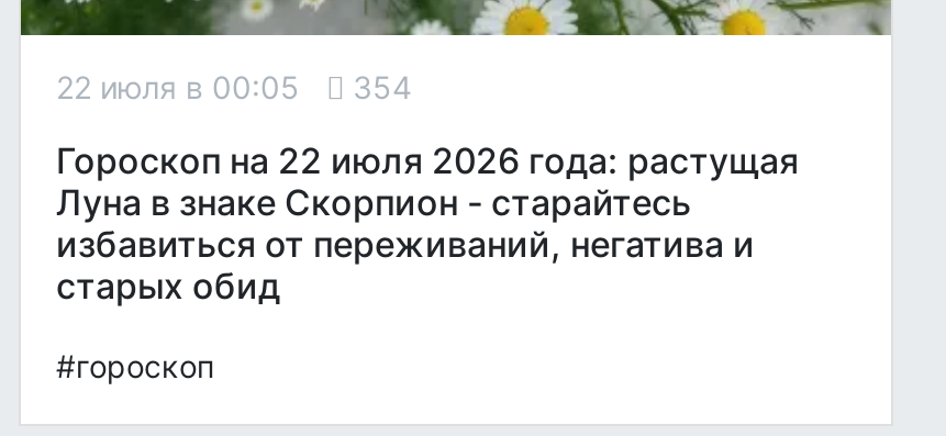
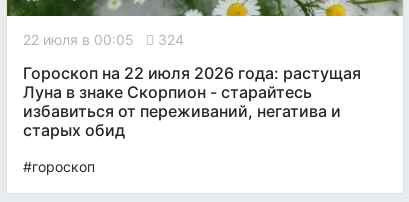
- 22 июля в 00:05 354
+ 22 июля в 00:05 324
